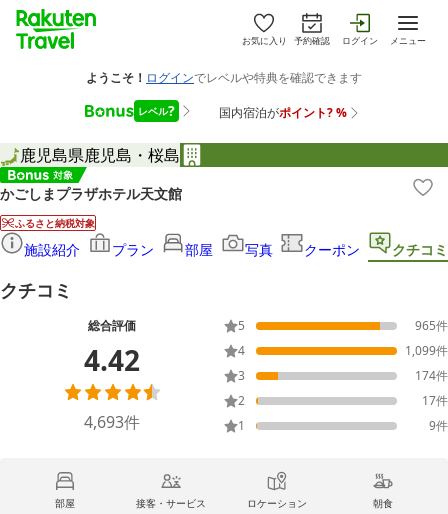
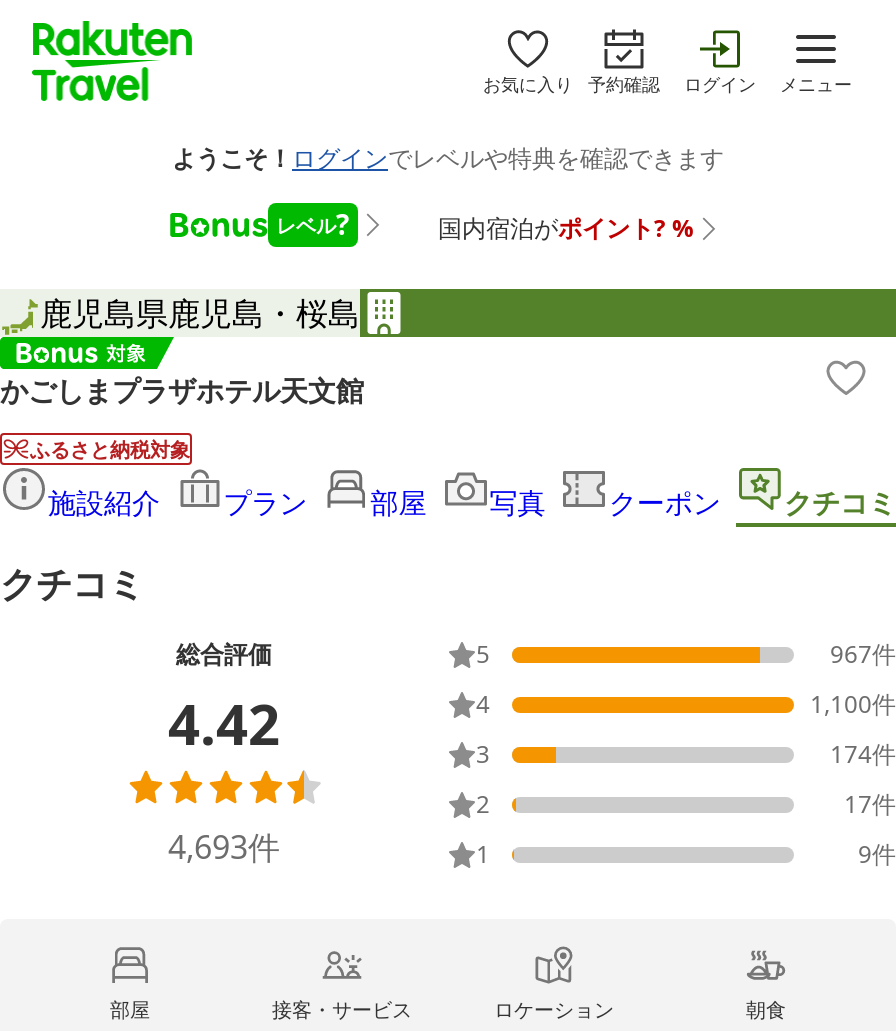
- 965件
+ 967件

- 1,099件
+ 1,100件
